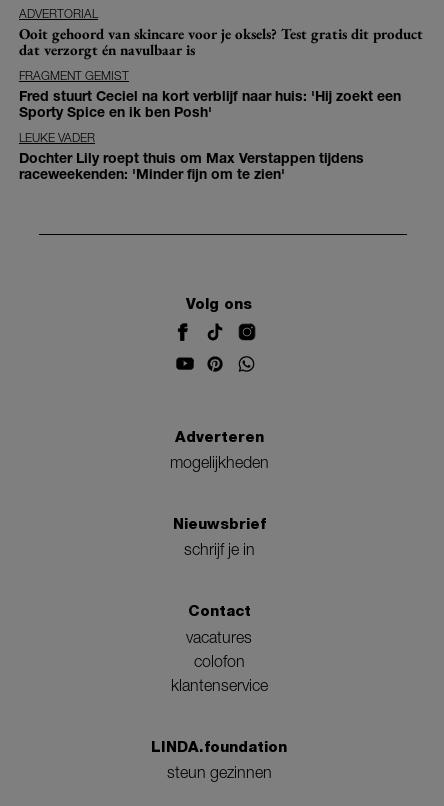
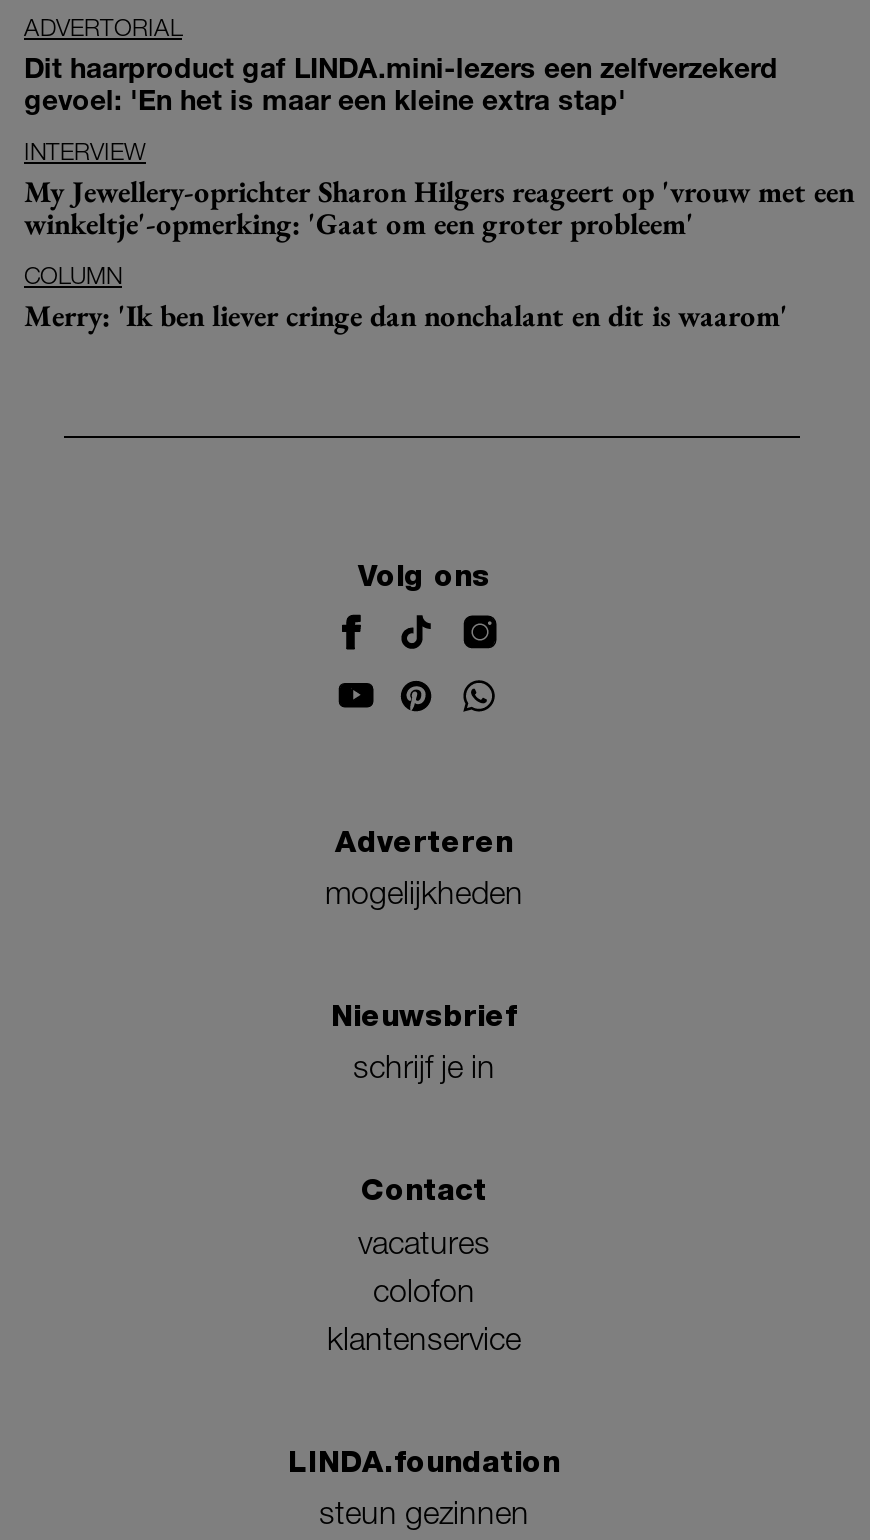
- Ooit gehoord van skincare voor je oksels? Test gratis dit product
- dat verzorgt én navulbaar is
+ Dit haarproduct gaf LINDA.mini-lezers een zelfverzekerd
+ gevoel: 'En het is maar een kleine extra stap'

- FRAGMENT GEMIST
- Fred stuurt Ceciel na kort verblijf naar huis: 'Hij zoekt een
- Sporty Spice en ik ben Posh'
+ INTERVIEW
+ My Jewellery-oprichter Sharon Hilgers reageert op 'vrouw met een
+ winkeltje'-opmerking: 'Gaat om een groter probleem'

- LEUKE VADER
- Dochter Lily roept thuis om Max Verstappen tijdens
- raceweekenden: 'Minder fijn om te zien'
+ COLUMN
+ Merry: 'Ik ben liever cringe dan nonchalant en dit is waarom'
